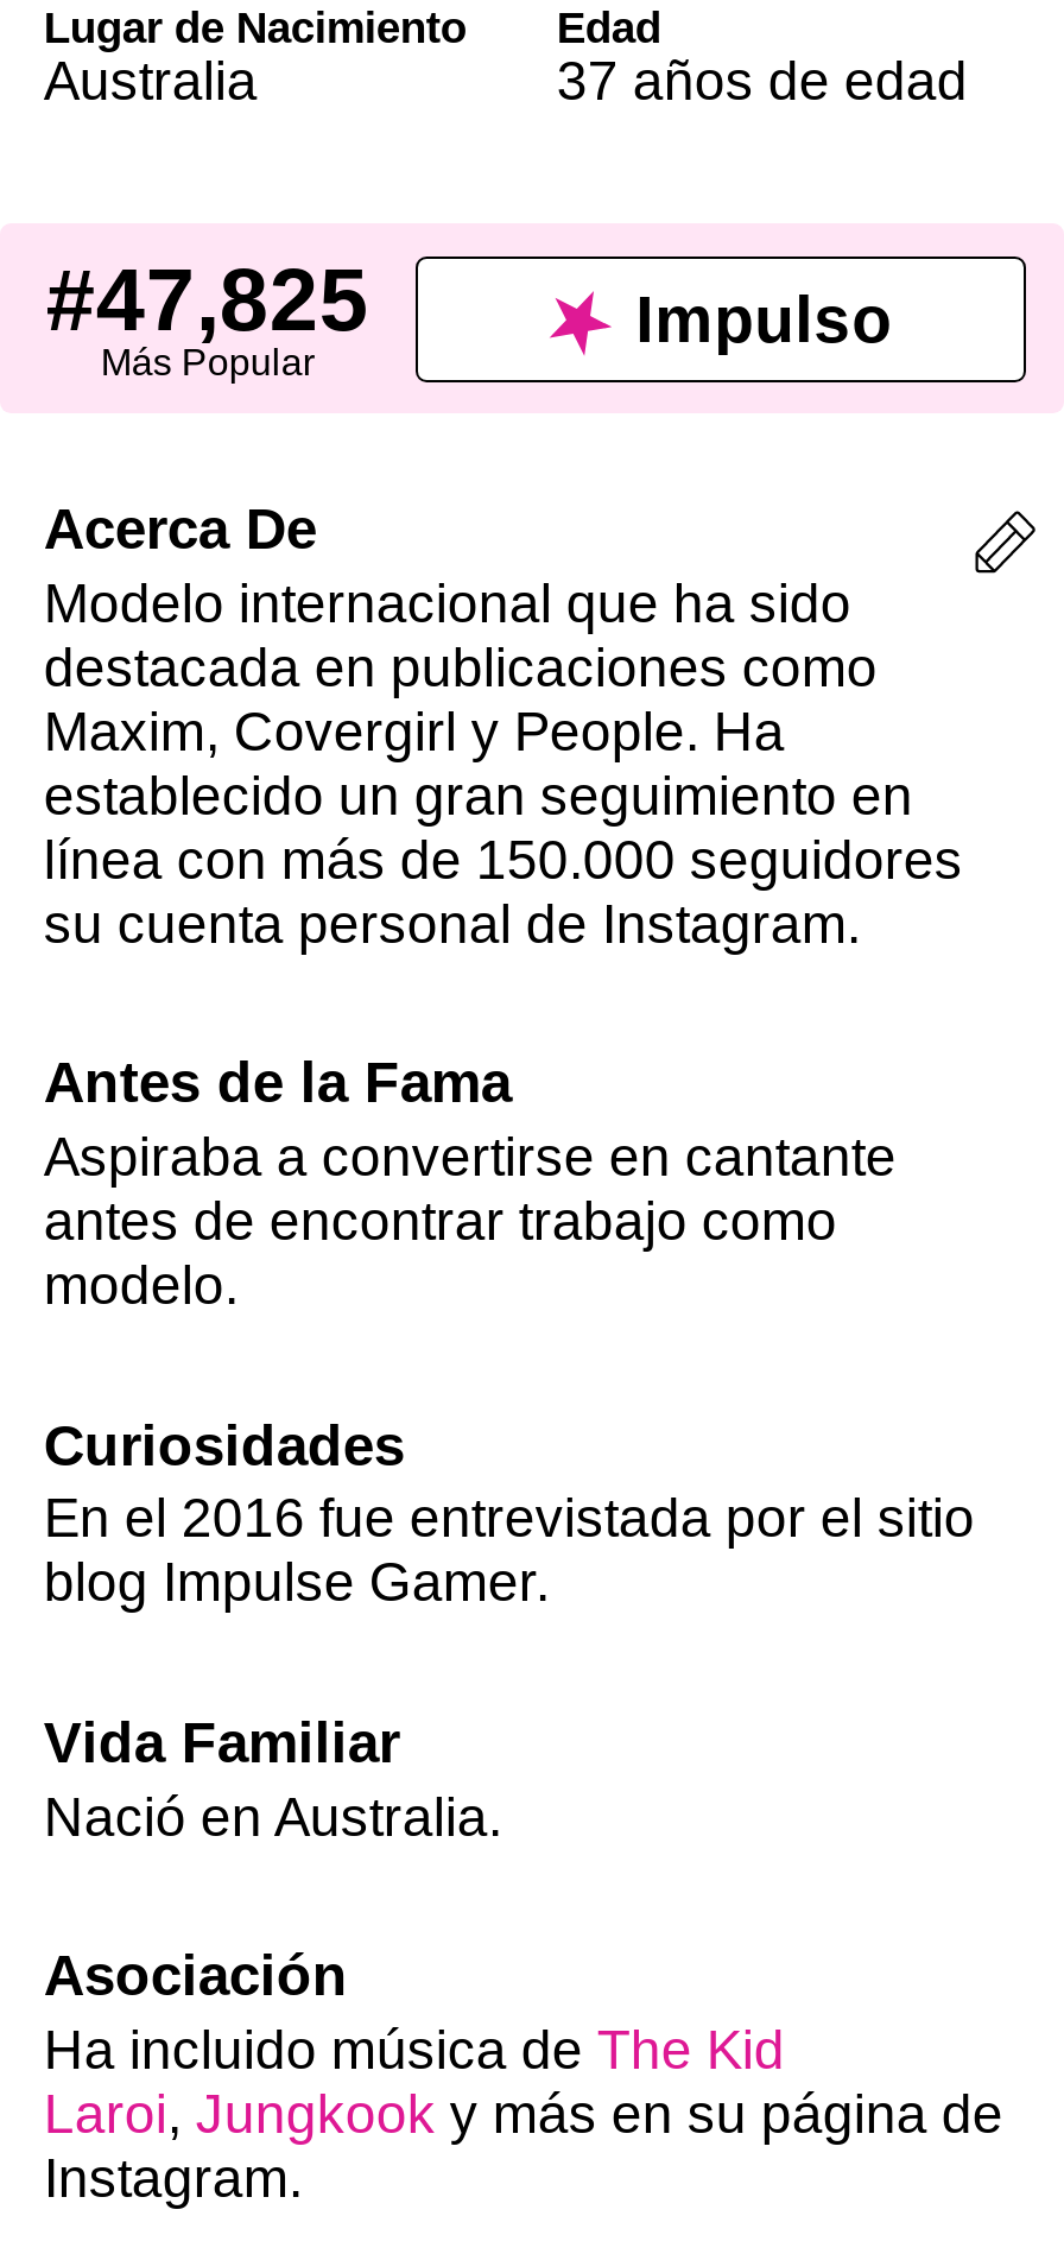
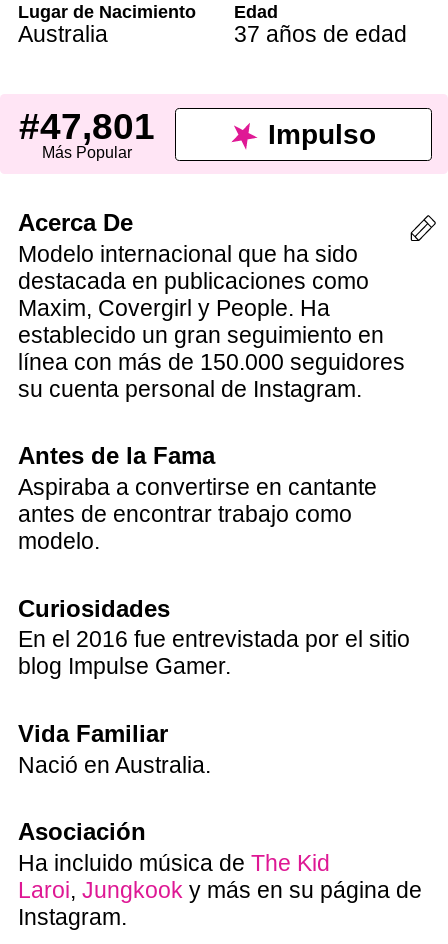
- #47,825
+ #47,801
